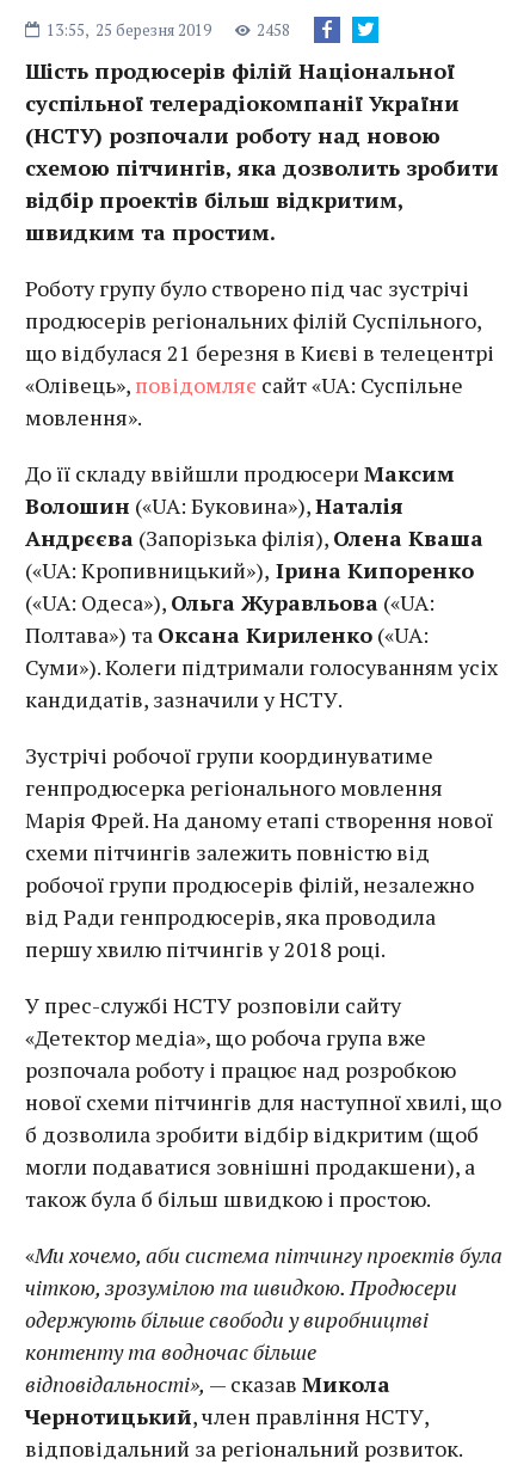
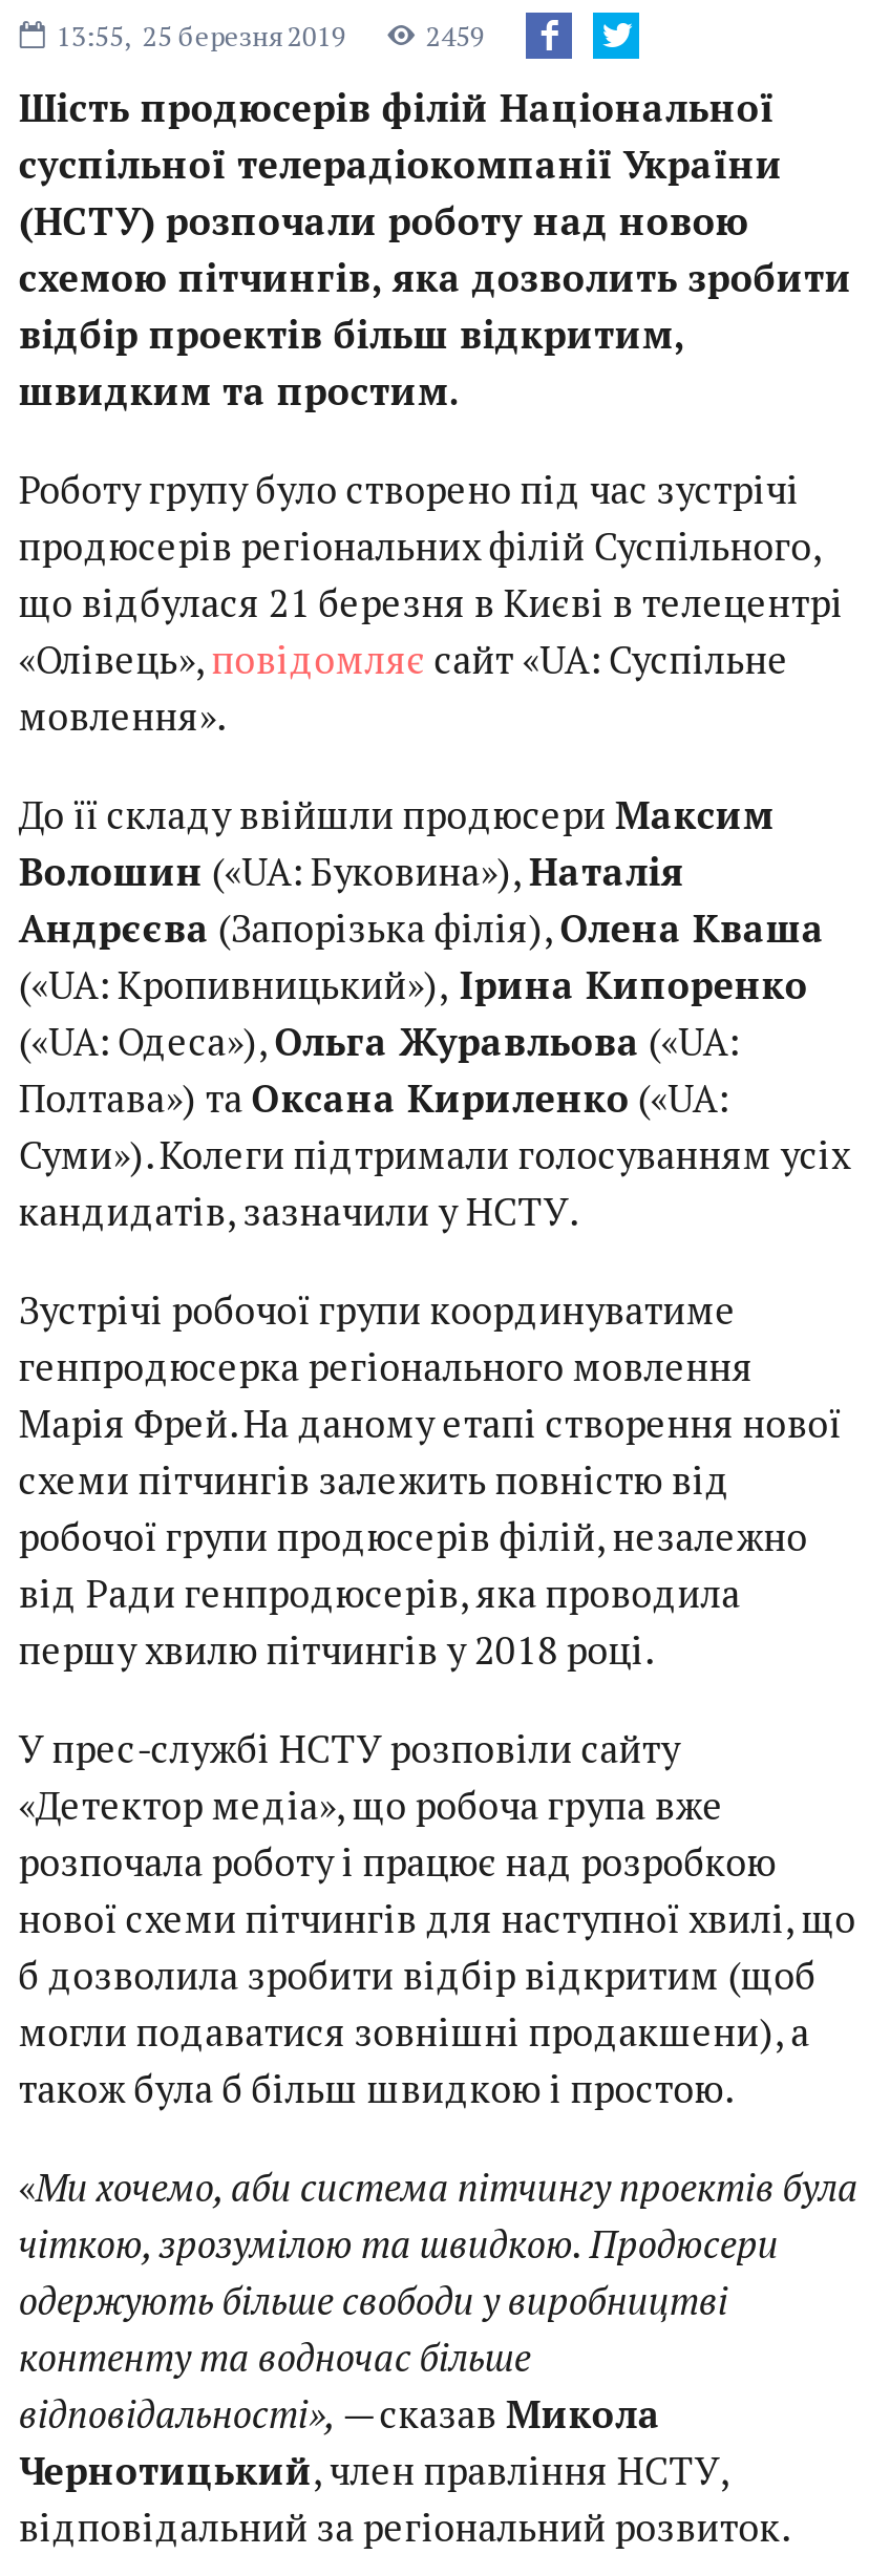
- 2458
+ 2459
